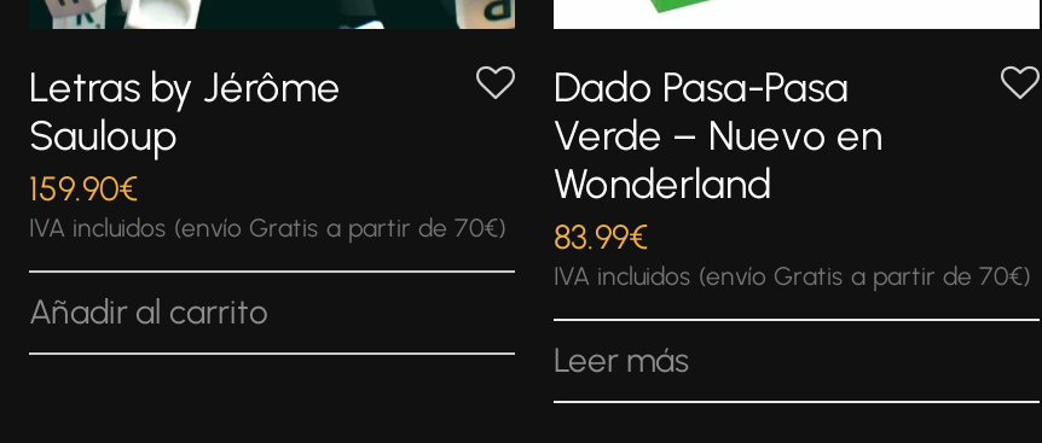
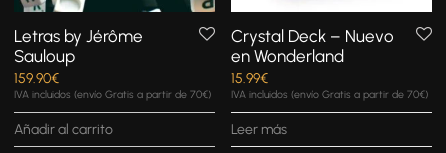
- Dado Pasa-Pasa
- Verde – Nuevo en
- Wonderland
- 83.99€
+ Crystal Deck – Nuevo
+ en Wonderland
+ 15.99€
